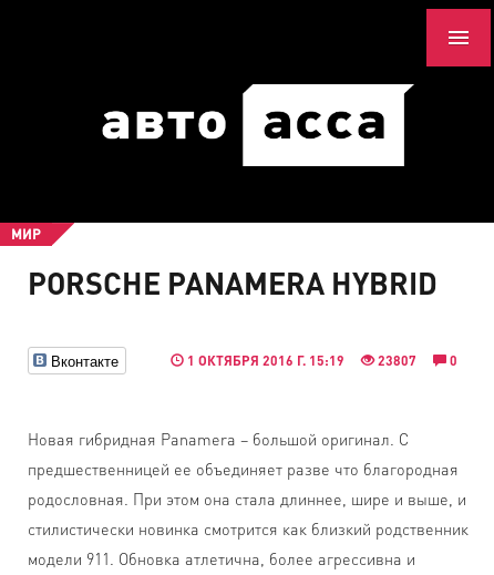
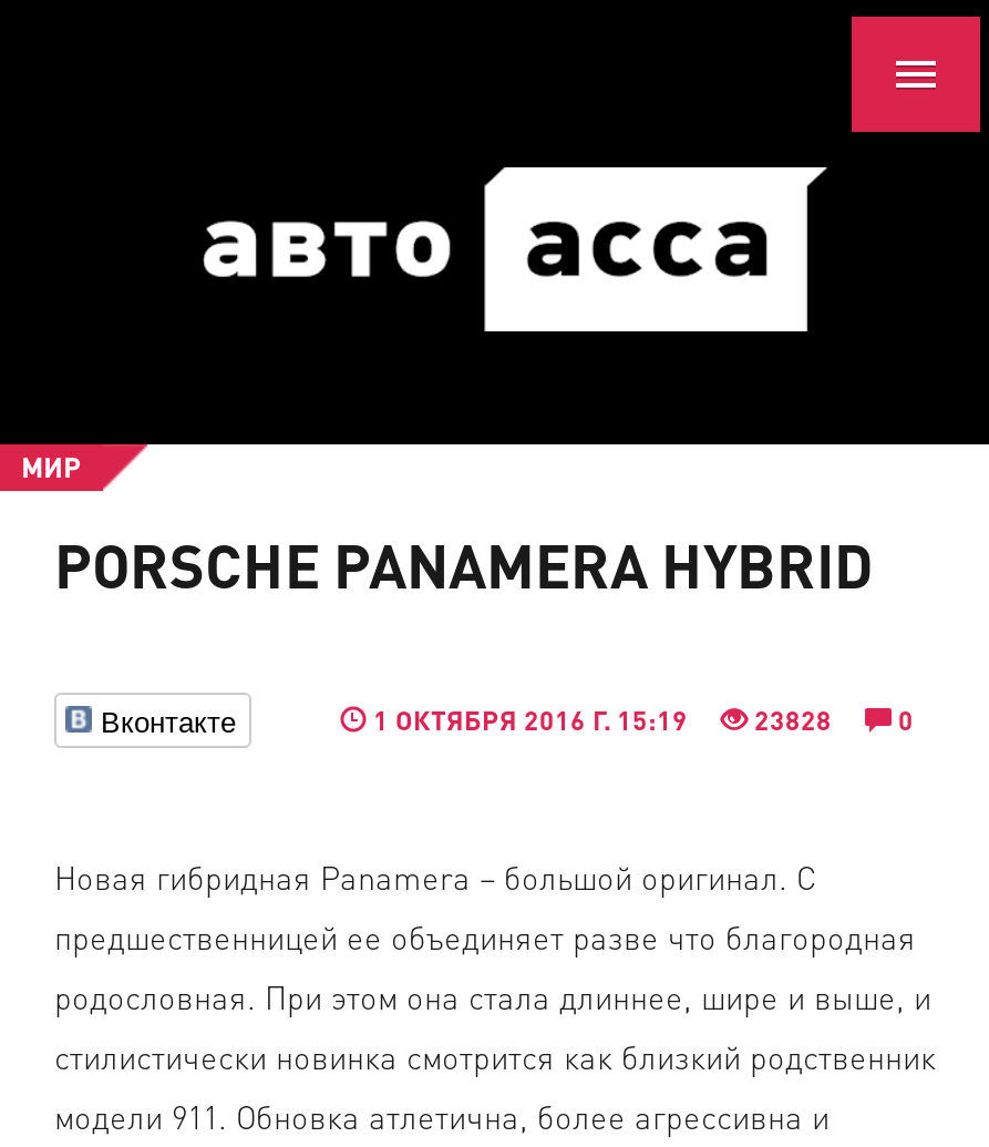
- 1 ОКТЯБРЯ 2016 Г. 15:19 23807 0
+ 1 ОКТЯБРЯ 2016 Г. 15:19 23828 0
